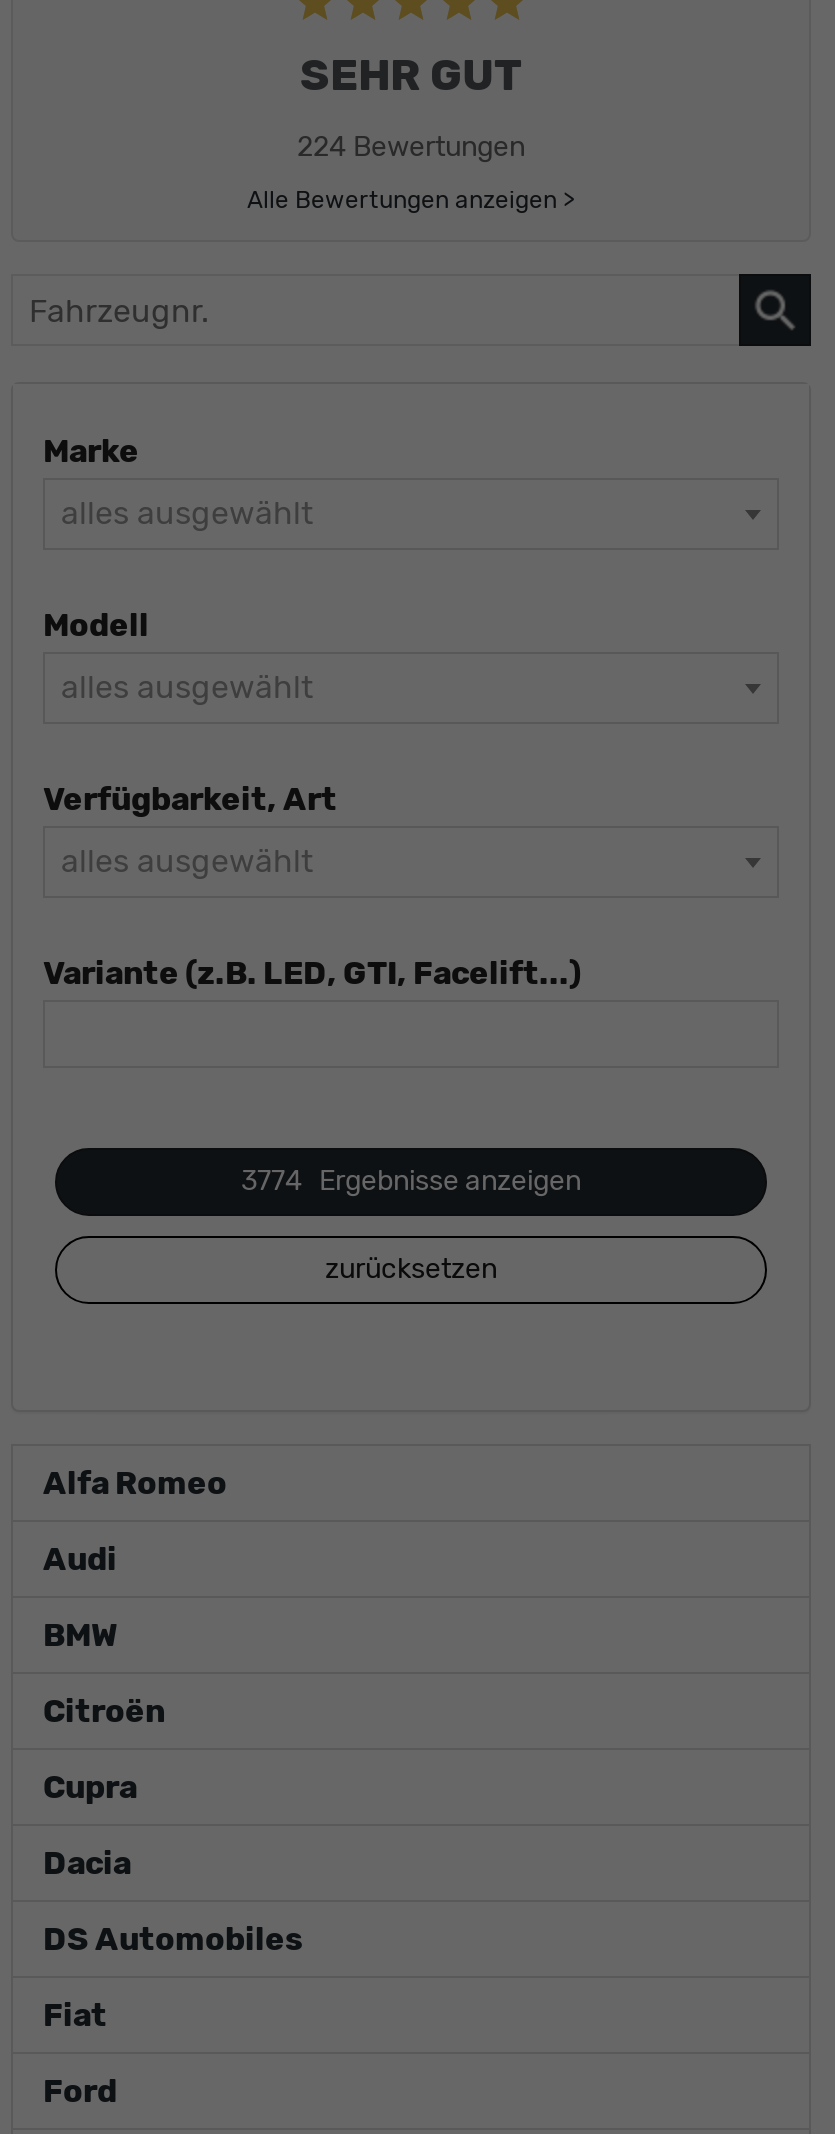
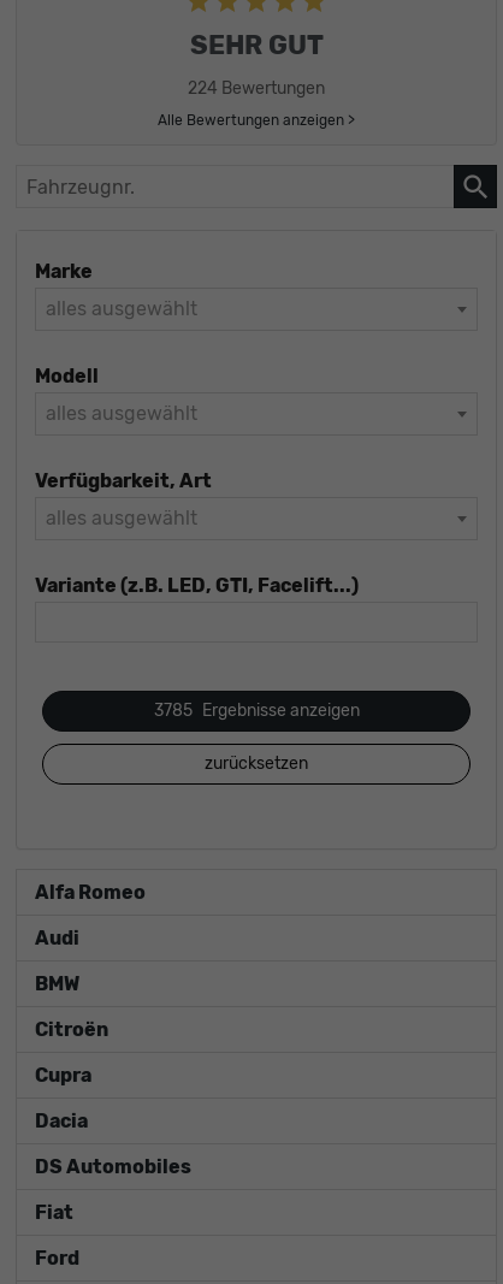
- 3774 Ergebnisse anzeigen
+ 3785 Ergebnisse anzeigen
